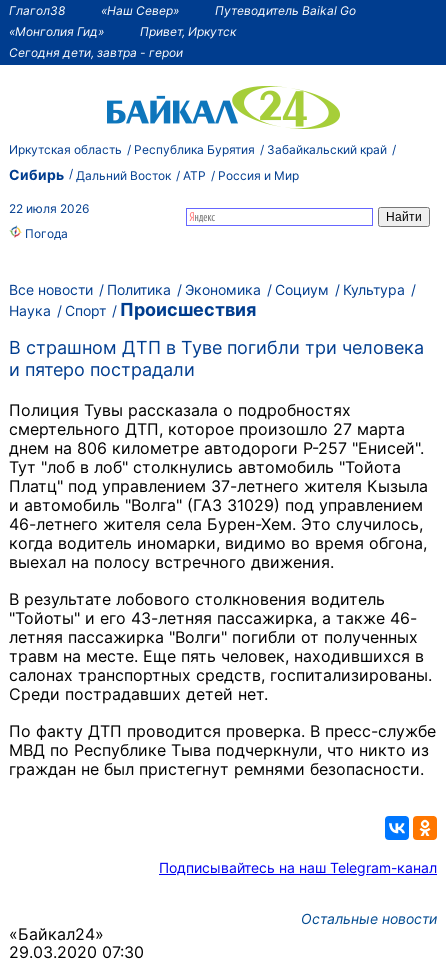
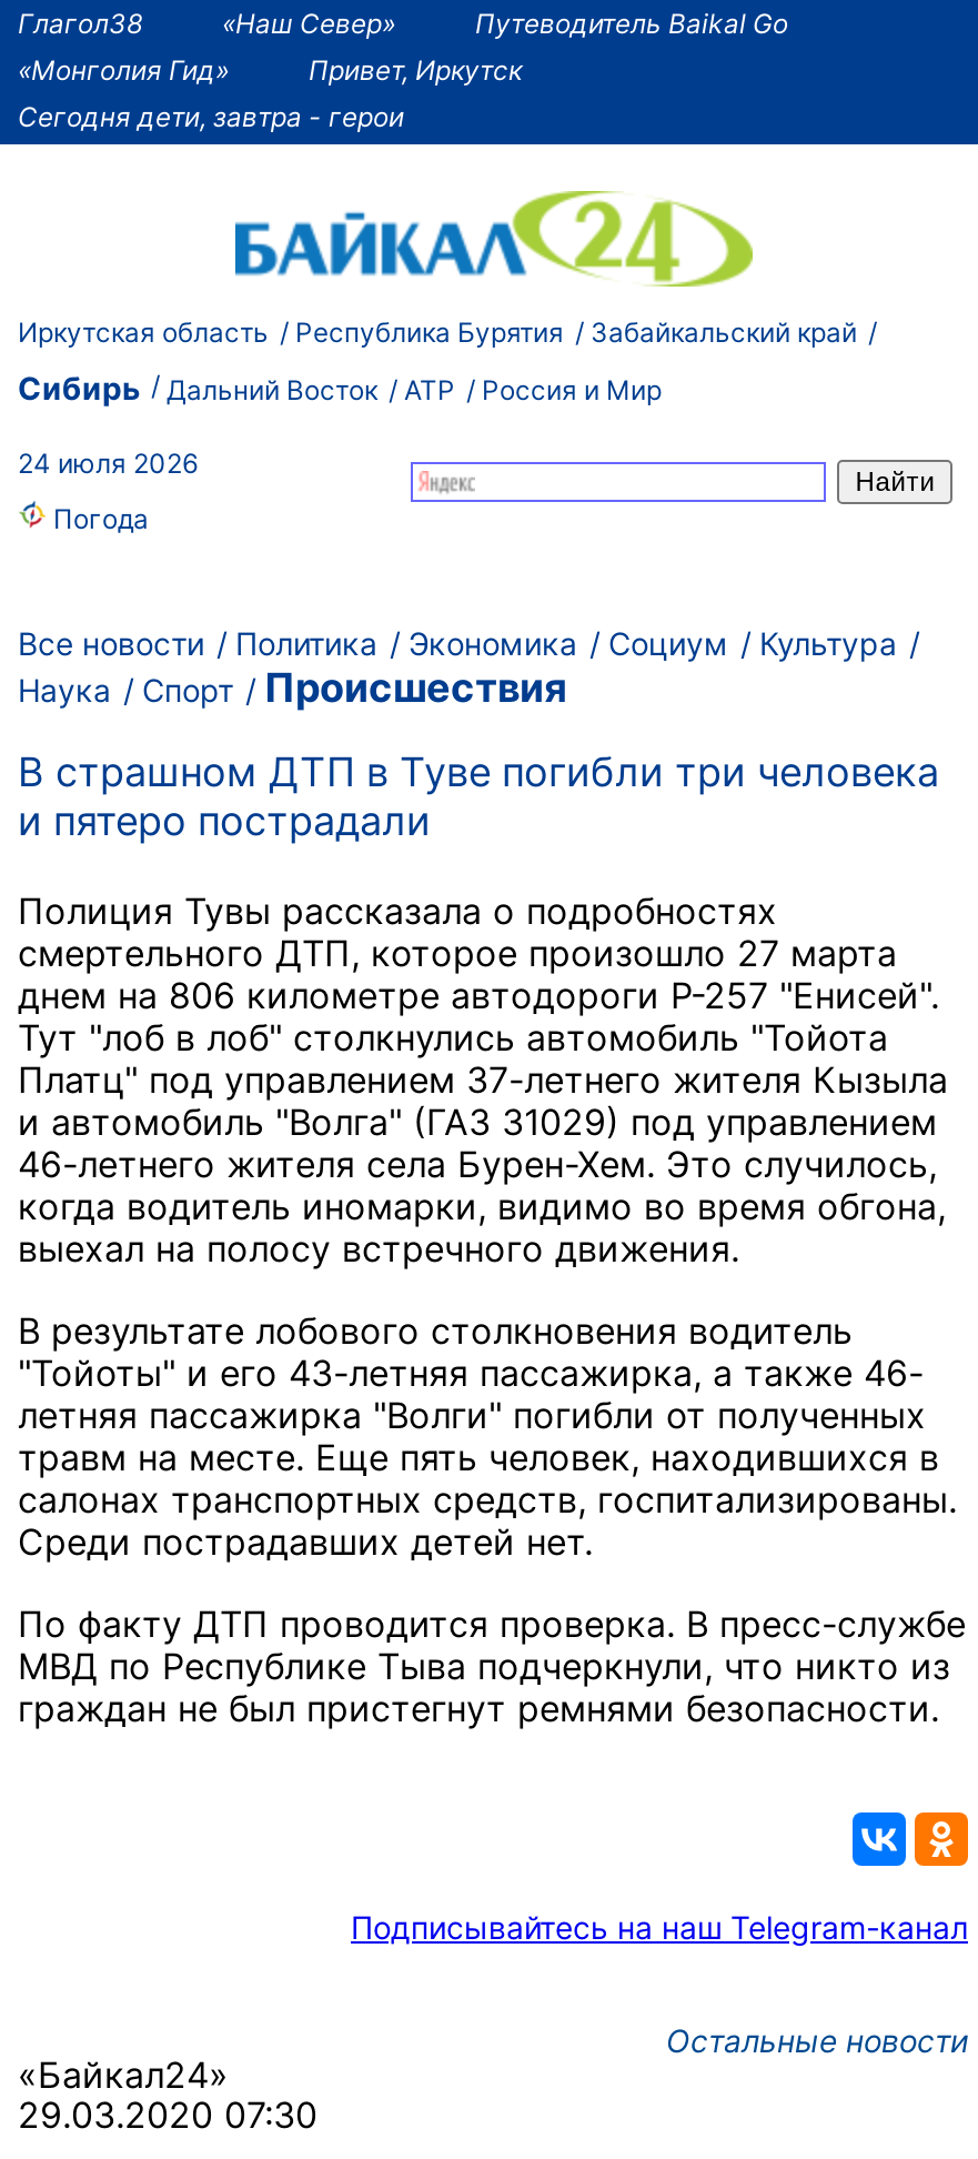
- 22 июля 2026
+ 24 июля 2026
